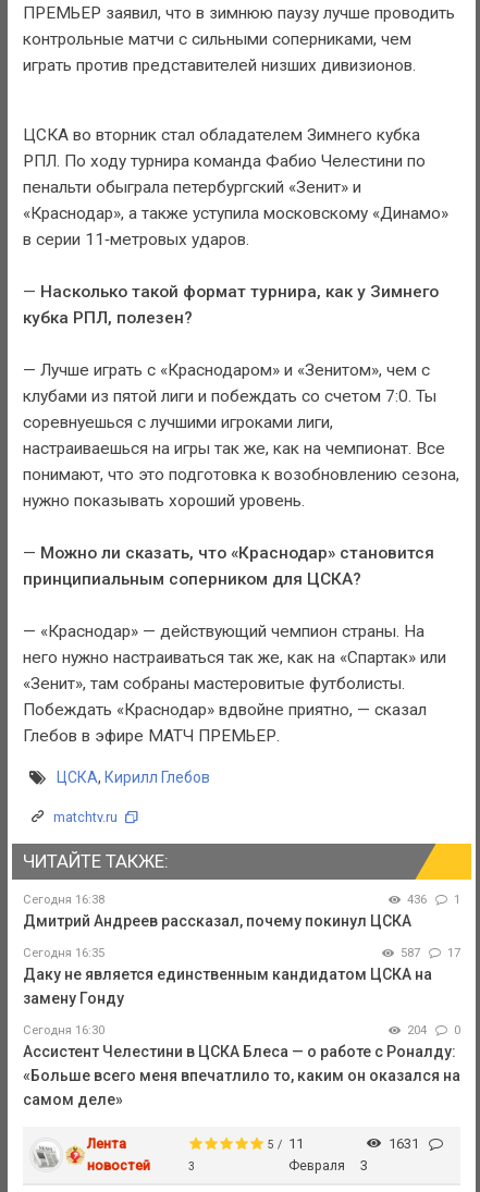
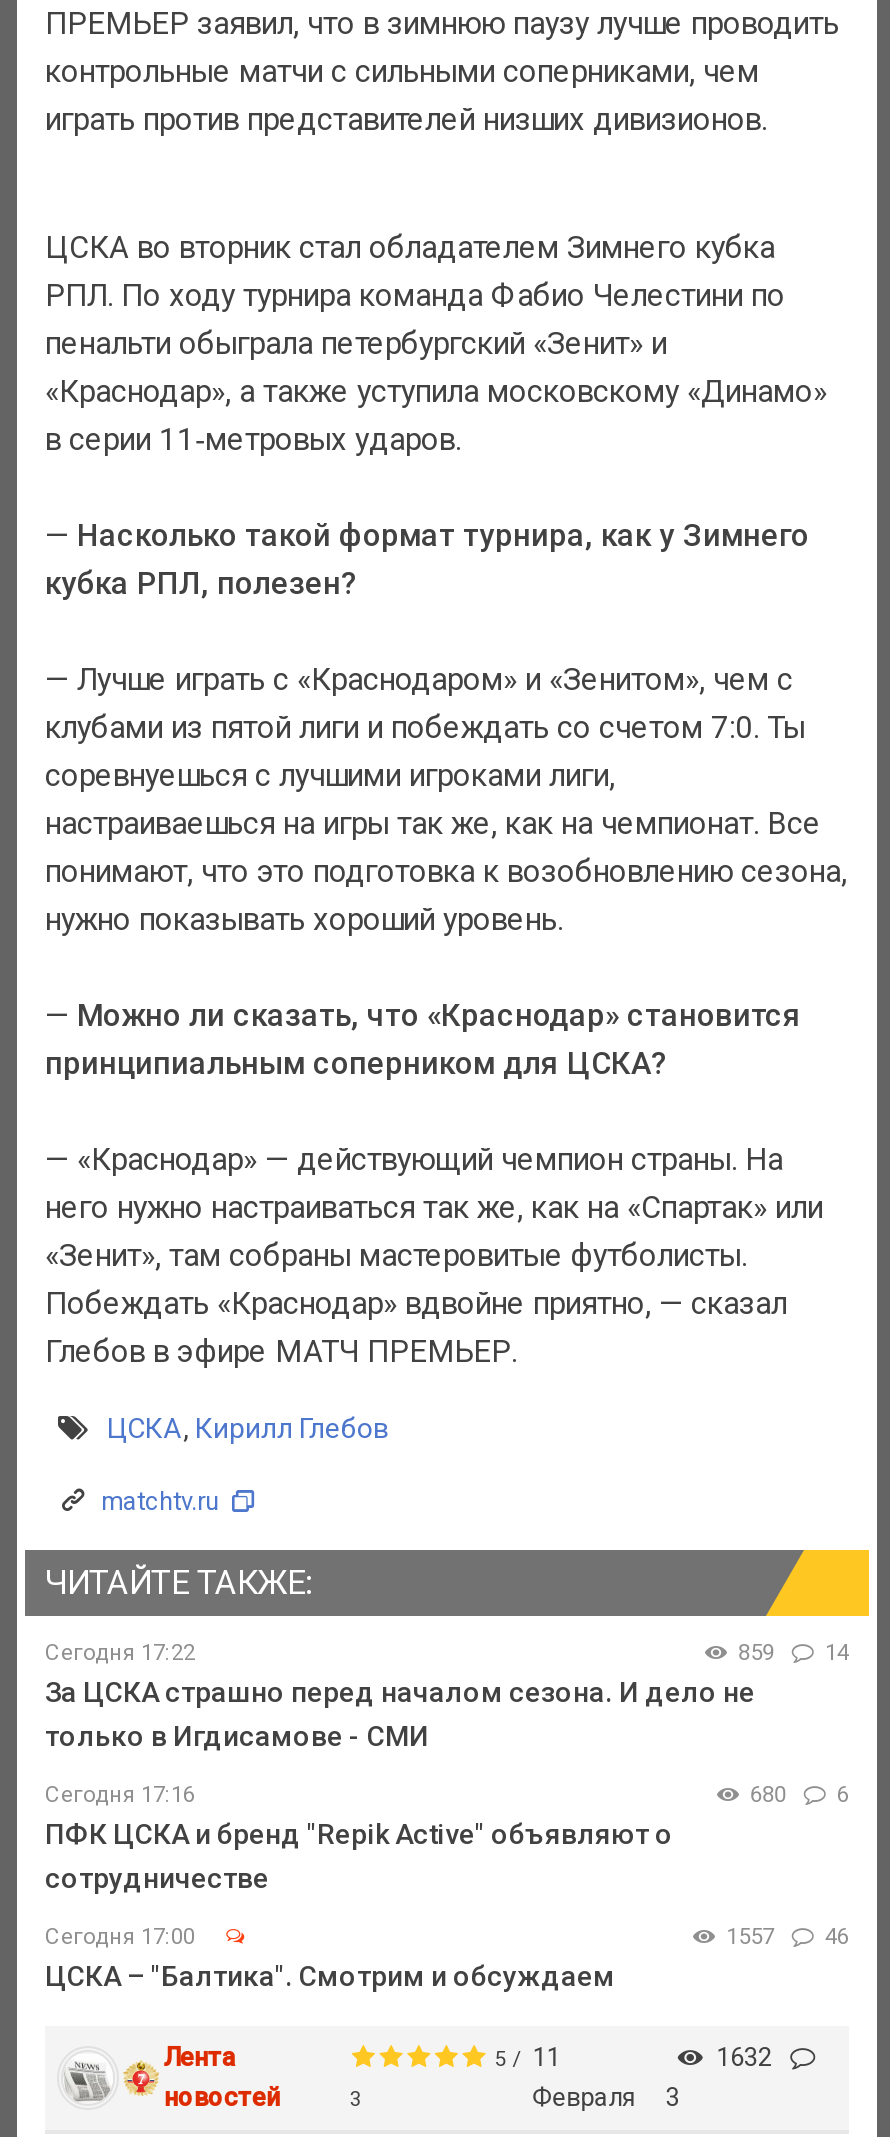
- Сегодня 16:38
- 436
- 1
- Дмитрий Андреев рассказал, почему покинул ЦСКА
+ Сегодня 17:22
+ 859
+ 14
+ За ЦСКА страшно перед началом сезона. И дело не
+ только в Игдисамове - СМИ

- Сегодня 16:35
- 587
- 17
- Даку не является единственным кандидатом ЦСКА на
- замену Гонду
+ Сегодня 17:16
+ 680
+ 6
+ ПФК ЦСКА и бренд "Repik Active" объявляют о
+ сотрудничестве

- Сегодня 16:30
- 204
- 0
- Ассистент Челестини в ЦСКА Блеса — о работе с Роналду:
- «Больше всего меня впечатлило то, каким он оказался на
- самом деле»
+ Сегодня 17:00
+ 1557
+ 46
+ ЦСКА – "Балтика". Смотрим и обсуждаем

- 1631
+ 1632
